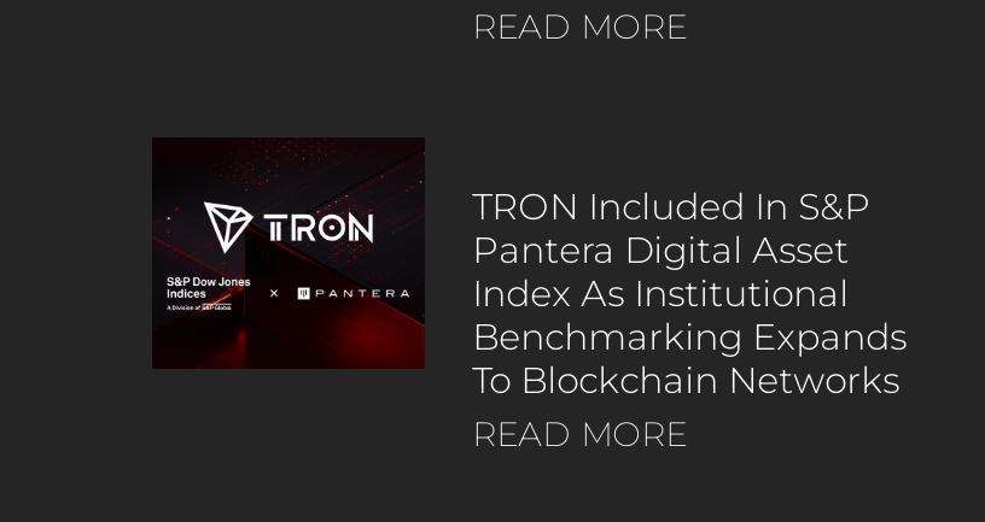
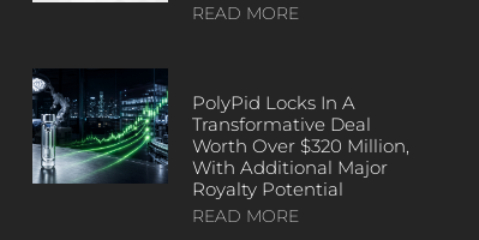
- [image]
- TRON Included In S&P
- Pantera Digital Asset
- Index As Institutional
- Benchmarking Expands
- To Blockchain Networks
+ [image]
+ PolyPid Locks In A
+ Transformative Deal
+ Worth Over $320 Million,
+ With Additional Major
+ Royalty Potential
